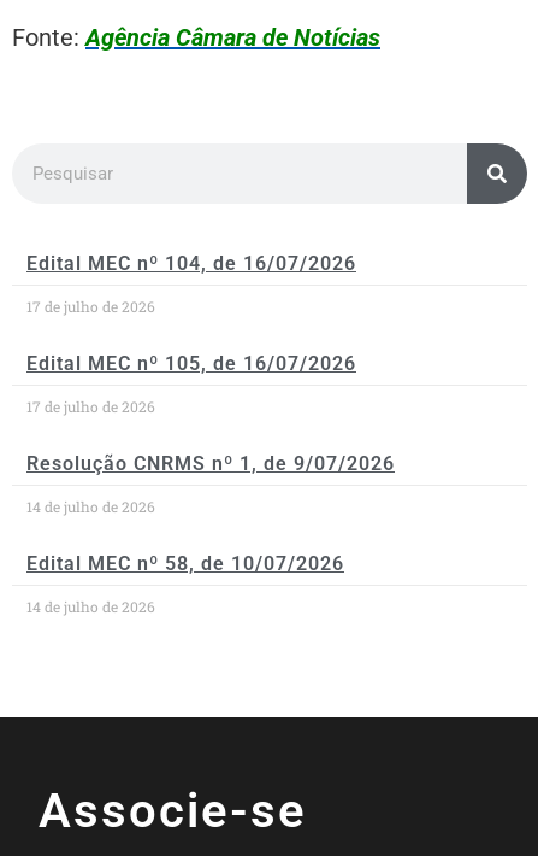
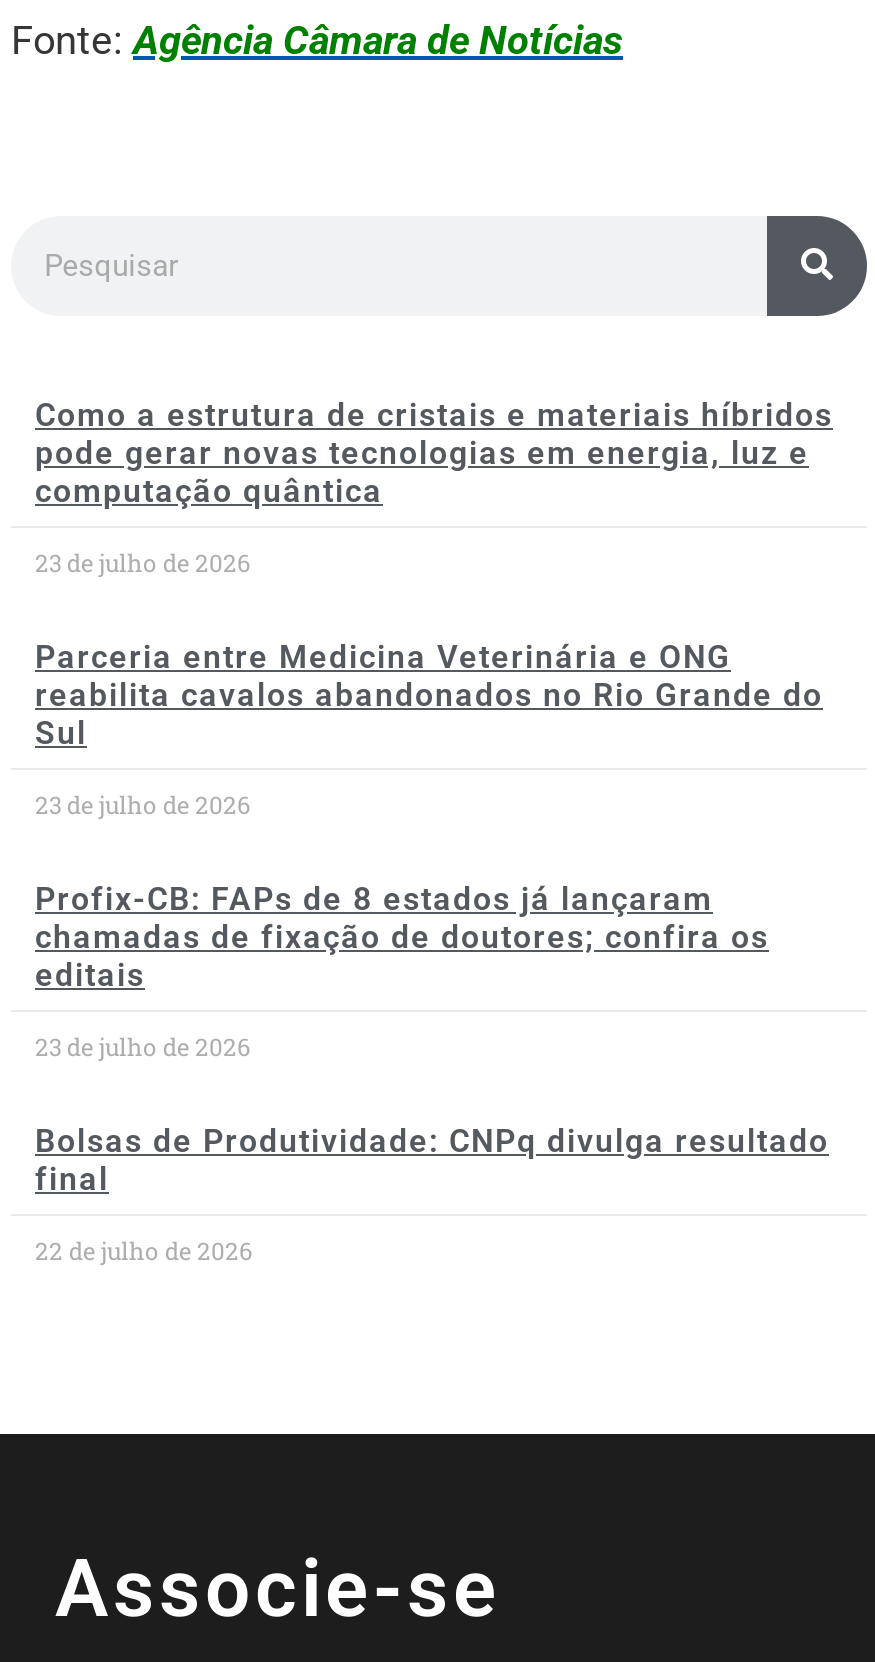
- Edital MEC nº 104, de 16/07/2026
+ Como a estrutura de cristais e materiais híbridos
+ pode gerar novas tecnologias em energia, luz e
+ computação quântica

- 17 de julho de 2026
+ 23 de julho de 2026

- Edital MEC nº 105, de 16/07/2026
+ Parceria entre Medicina Veterinária e ONG
+ reabilita cavalos abandonados no Rio Grande do
+ Sul

- 17 de julho de 2026
+ 23 de julho de 2026

- Resolução CNRMS nº 1, de 9/07/2026
+ Profix-CB: FAPs de 8 estados já lançaram
+ chamadas de fixação de doutores; confira os
+ editais

- 14 de julho de 2026
+ 23 de julho de 2026

- Edital MEC nº 58, de 10/07/2026
+ Bolsas de Produtividade: CNPq divulga resultado
+ final

- 14 de julho de 2026
+ 22 de julho de 2026
